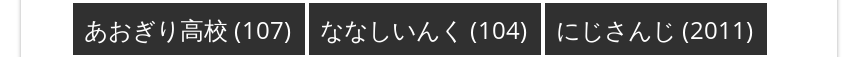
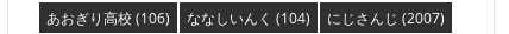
- あおぎり高校(107)
+ あおぎり高校(106)

- にじさんじ(2011)
+ にじさんじ(2007)
